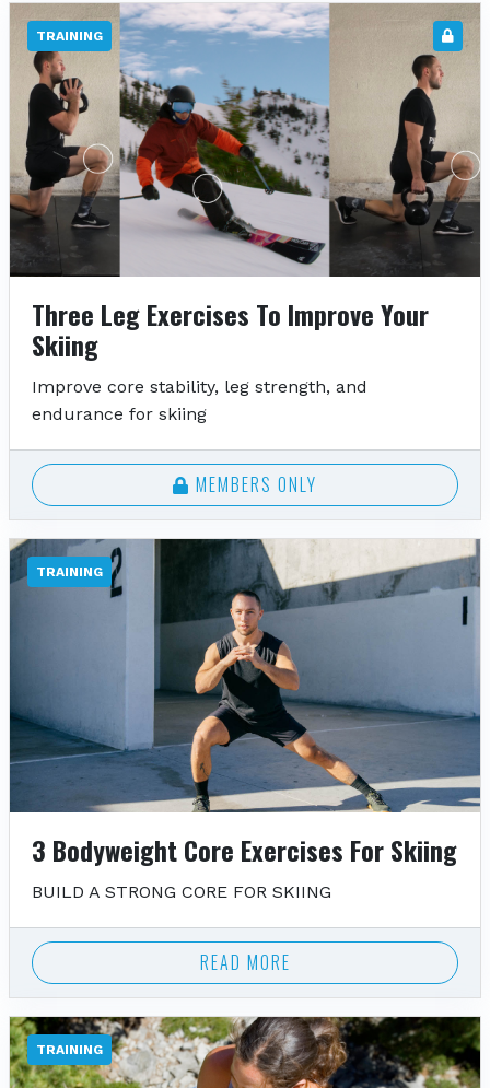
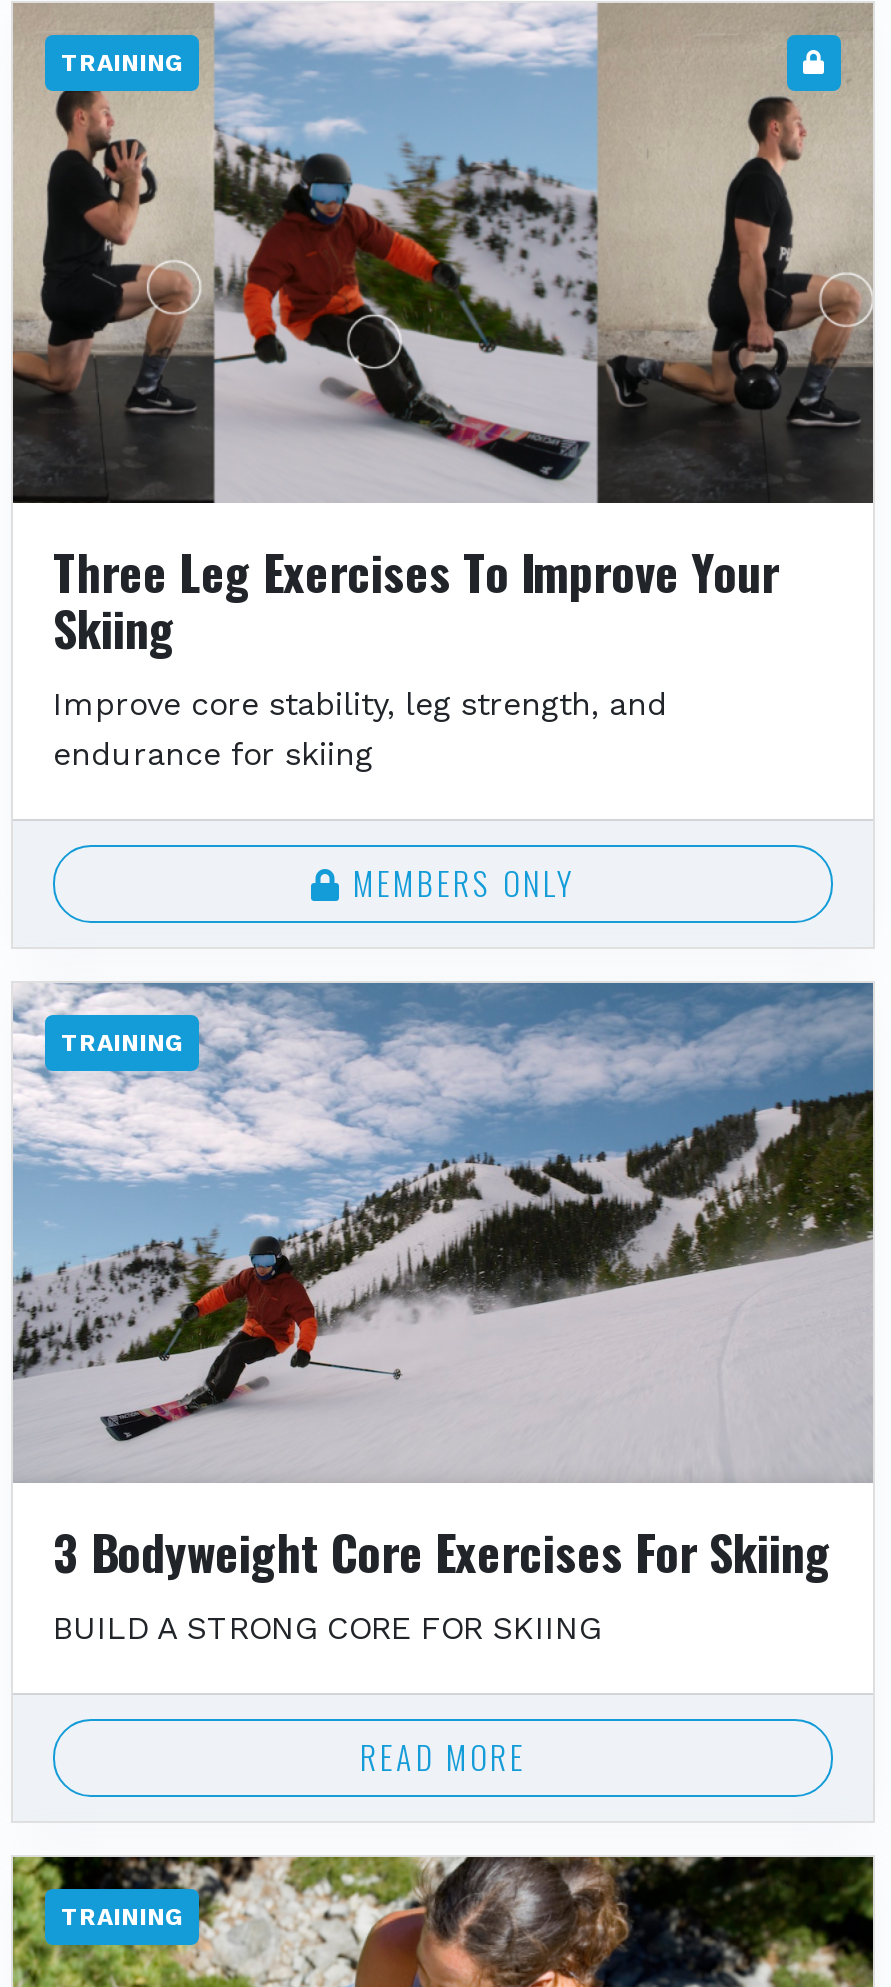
- [image]
+ [image]
